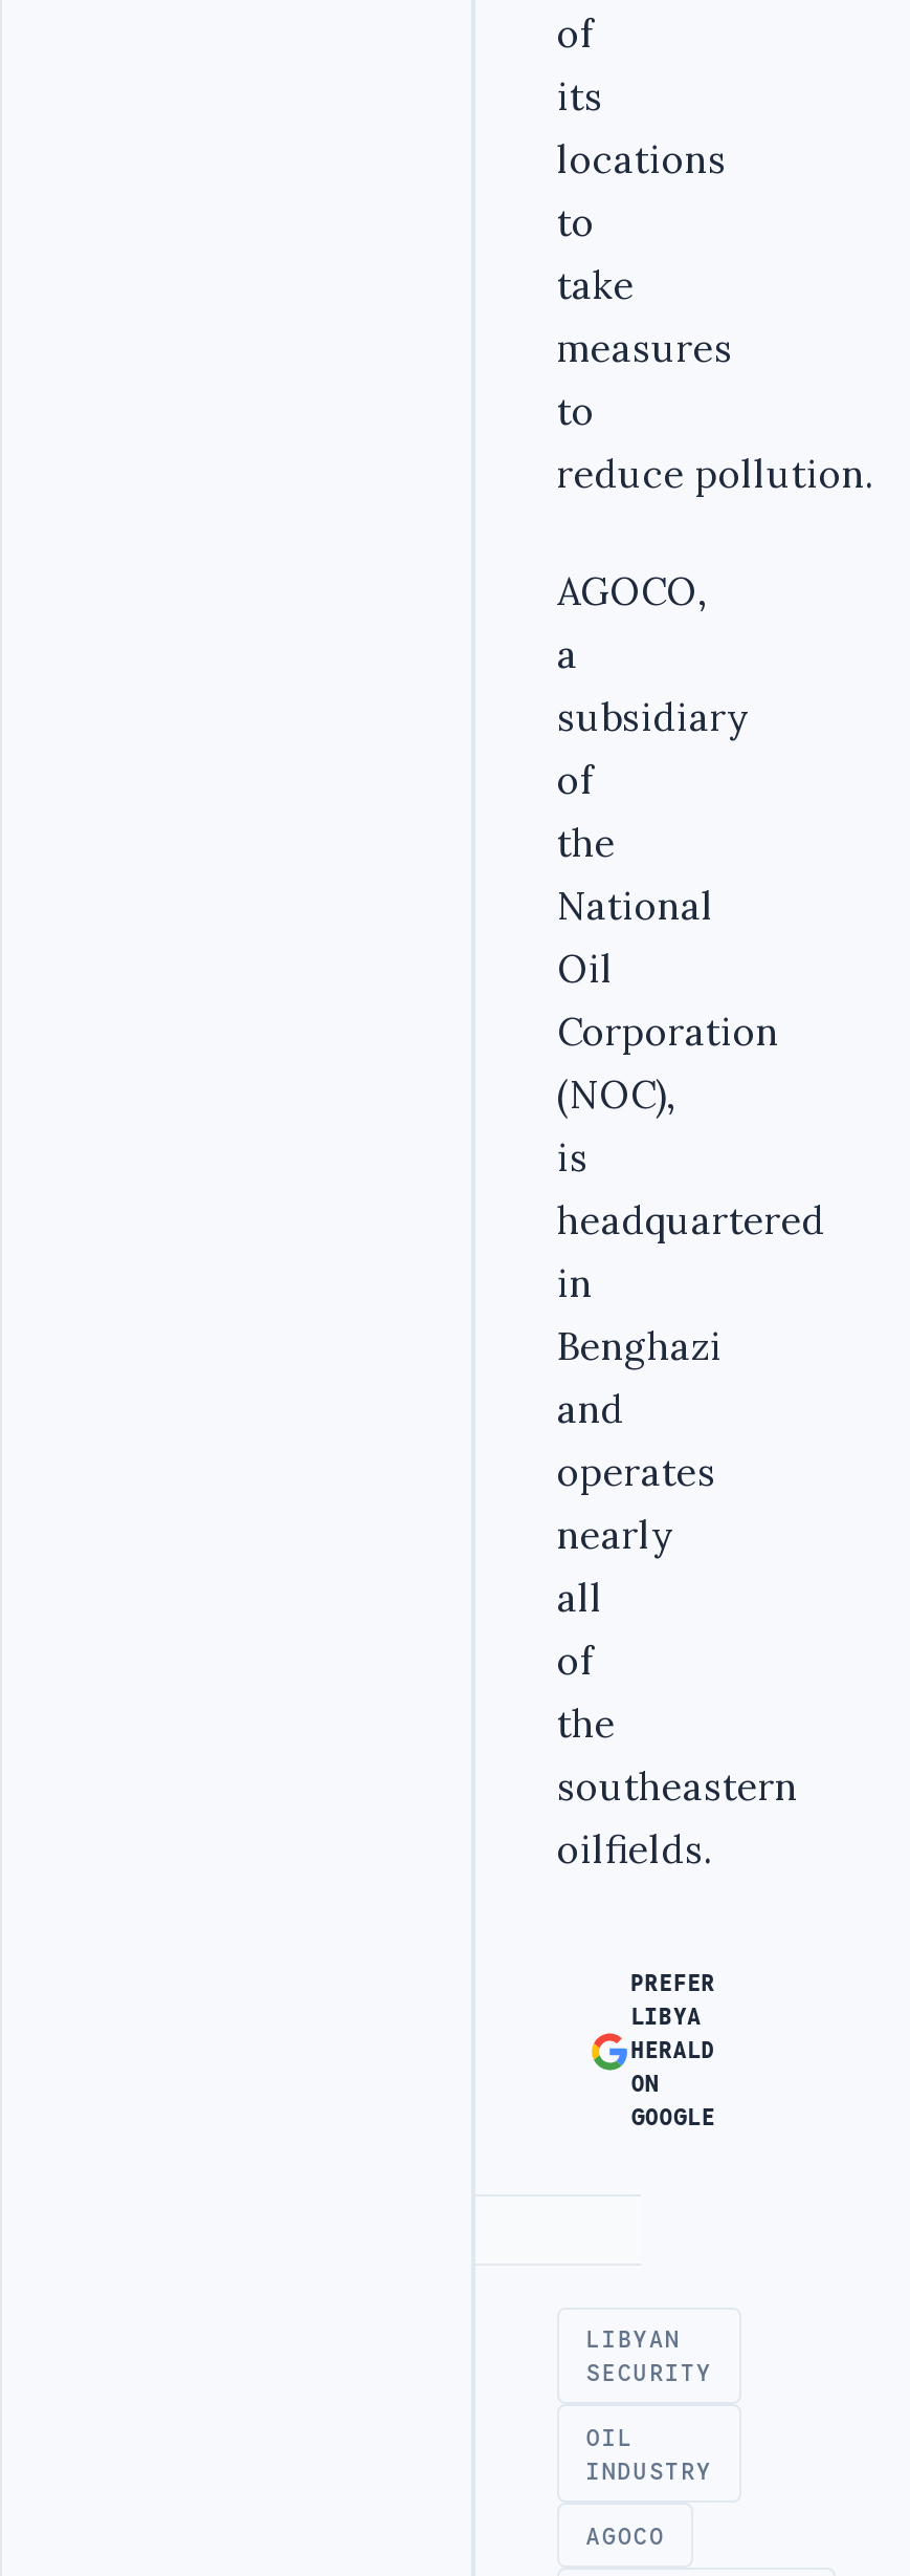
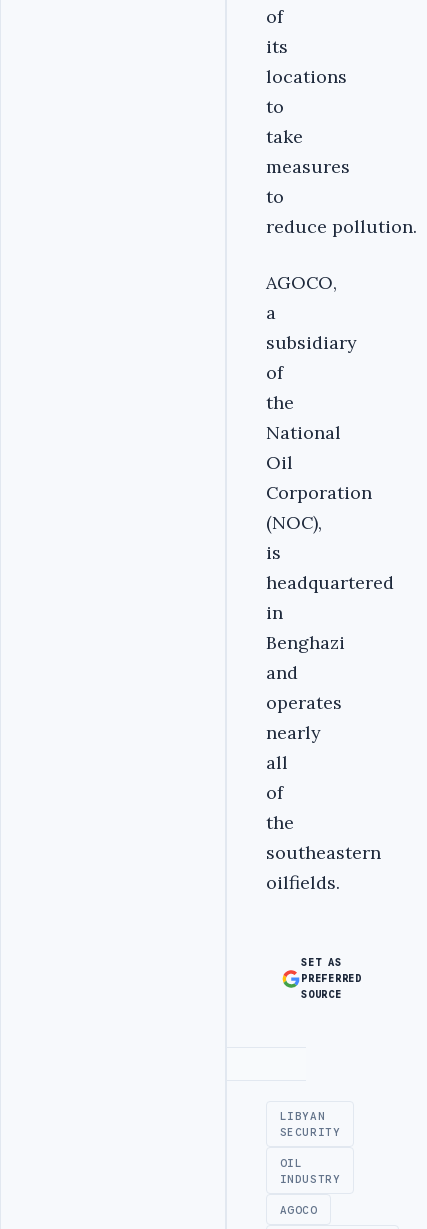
- PREFER
- LIBYA
- HERALD
- ON
- GOOGLE
+ SET AS
+ PREFERRED
+ SOURCE
